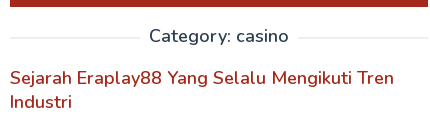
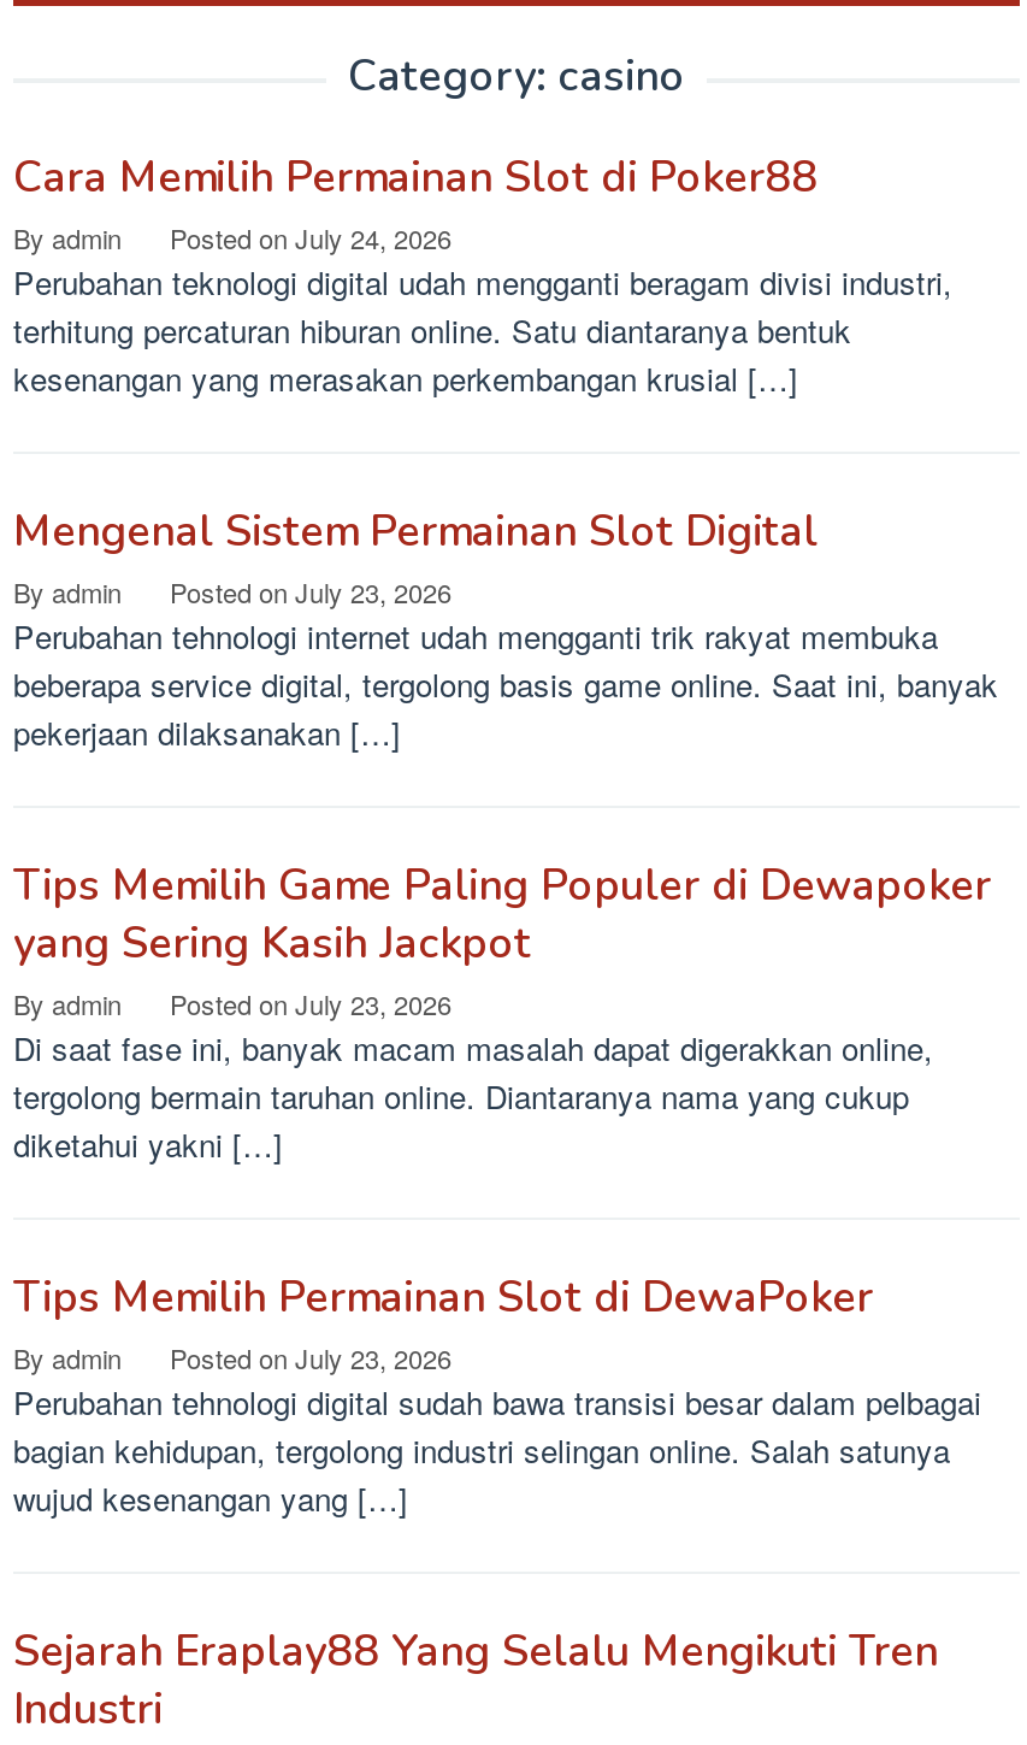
+ Cara Memilih Permainan Slot di Poker88
+ By admin
+ Posted on July 24, 2026
+ Perubahan teknologi digital udah mengganti beragam divisi industri,
+ terhitung percaturan hiburan online. Satu diantaranya bentuk
+ kesenangan yang merasakan perkembangan krusial […]
+ Mengenal Sistem Permainan Slot Digital
+ By admin
+ Posted on July 23, 2026
+ Perubahan tehnologi internet udah mengganti trik rakyat membuka
+ beberapa service digital, tergolong basis game online. Saat ini, banyak
+ pekerjaan dilaksanakan […]
+ Tips Memilih Game Paling Populer di Dewapoker
+ yang Sering Kasih Jackpot
+ By admin
+ Posted on July 23, 2026
+ Di saat fase ini, banyak macam masalah dapat digerakkan online,
+ tergolong bermain taruhan online. Diantaranya nama yang cukup
+ diketahui yakni […]
+ Tips Memilih Permainan Slot di DewaPoker
+ By admin
+ Posted on July 23, 2026
+ Perubahan tehnologi digital sudah bawa transisi besar dalam pelbagai
+ bagian kehidupan, tergolong industri selingan online. Salah satunya
+ wujud kesenangan yang […]
